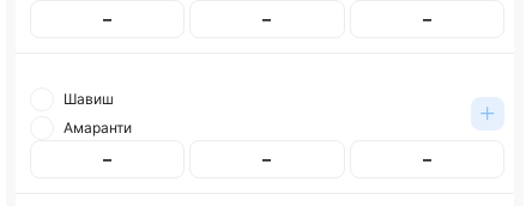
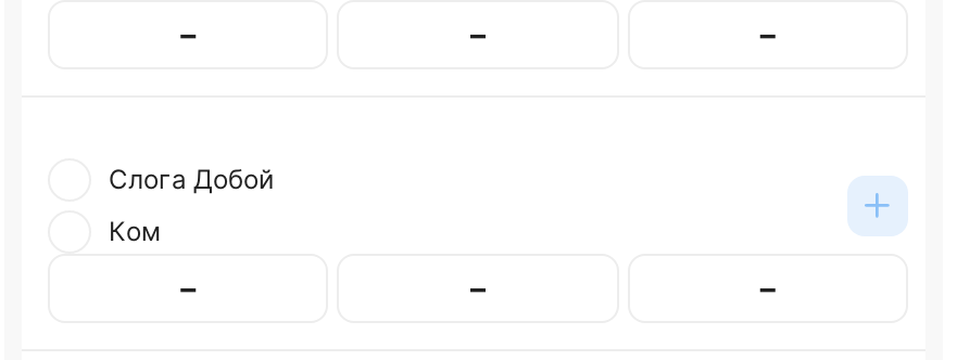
- Шавиш
+ Слога Добой

- Амаранти
+ Ком
